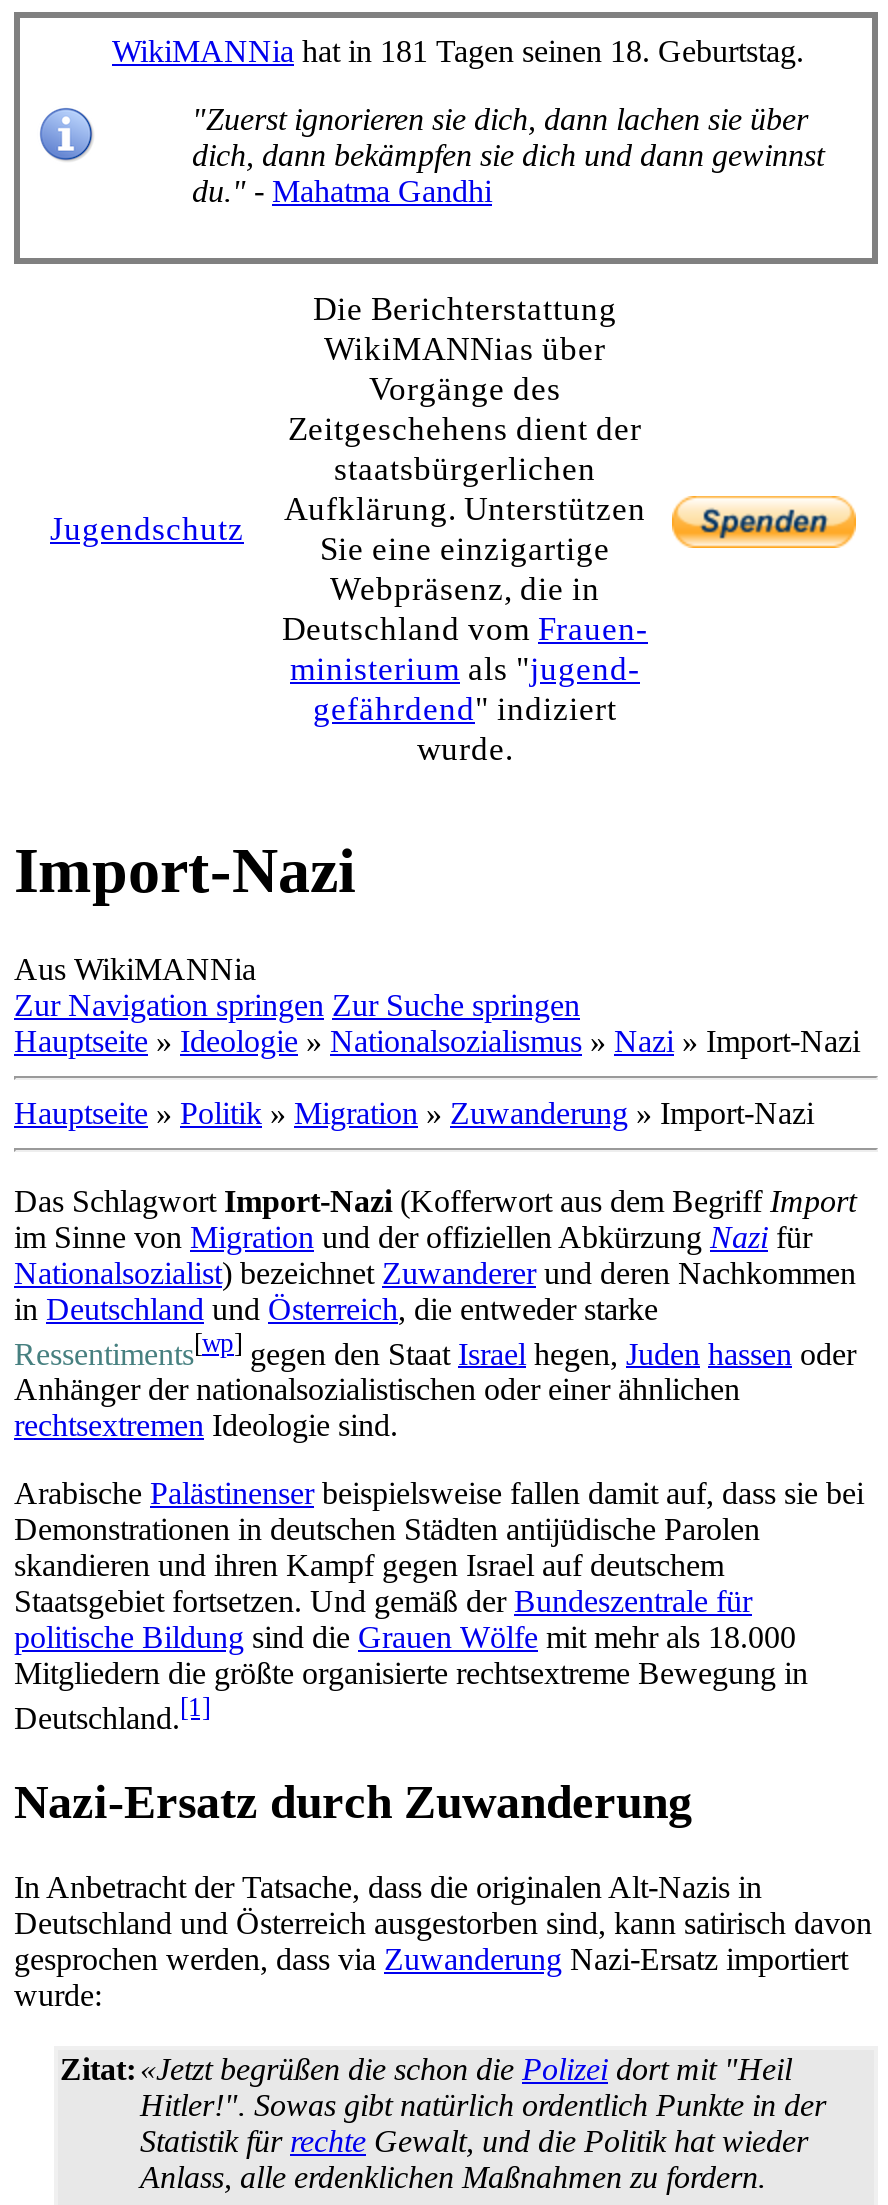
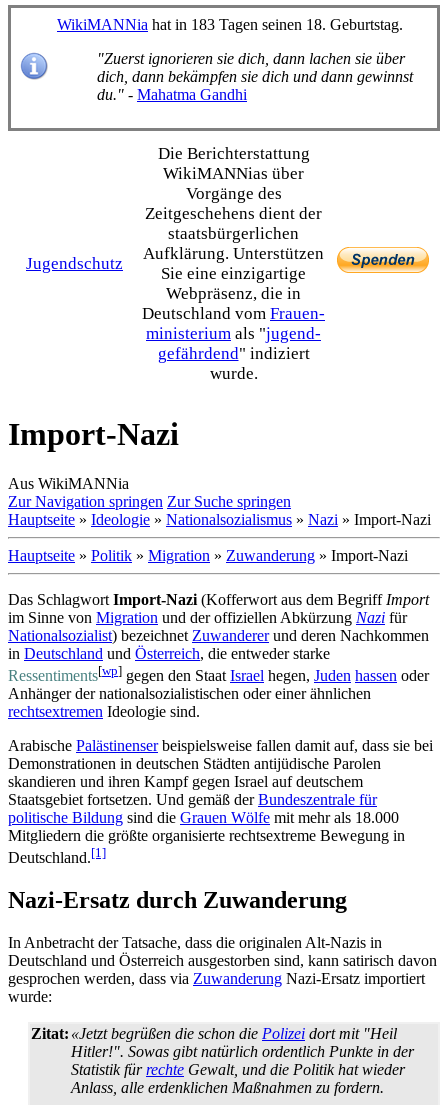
- WikiMANNia hat in 181 Tagen seinen 18. Geburtstag.
+ WikiMANNia hat in 183 Tagen seinen 18. Geburtstag.
